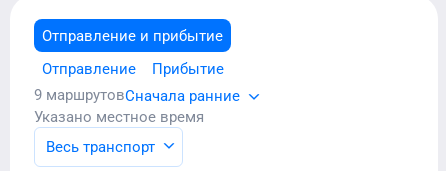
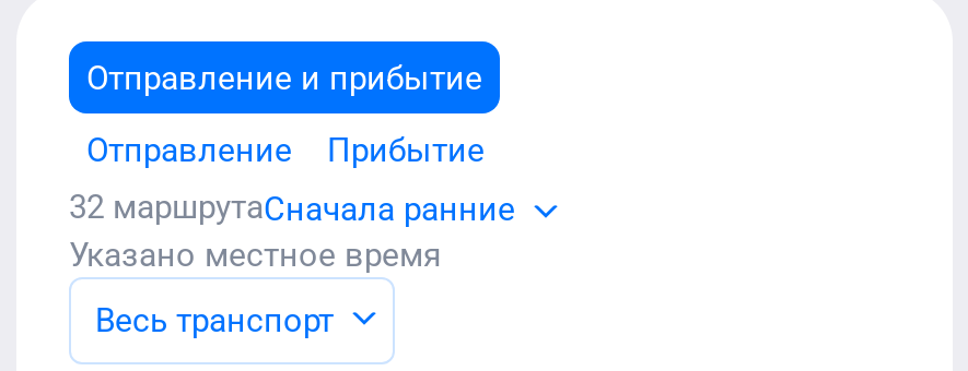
- 9 маршрутовСначала ранние
+ 32 маршрутаСначала ранние
